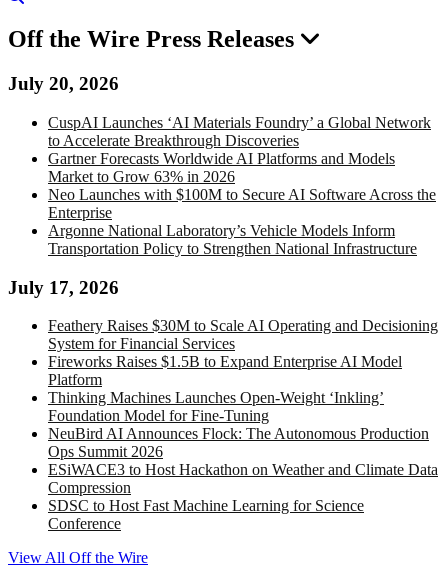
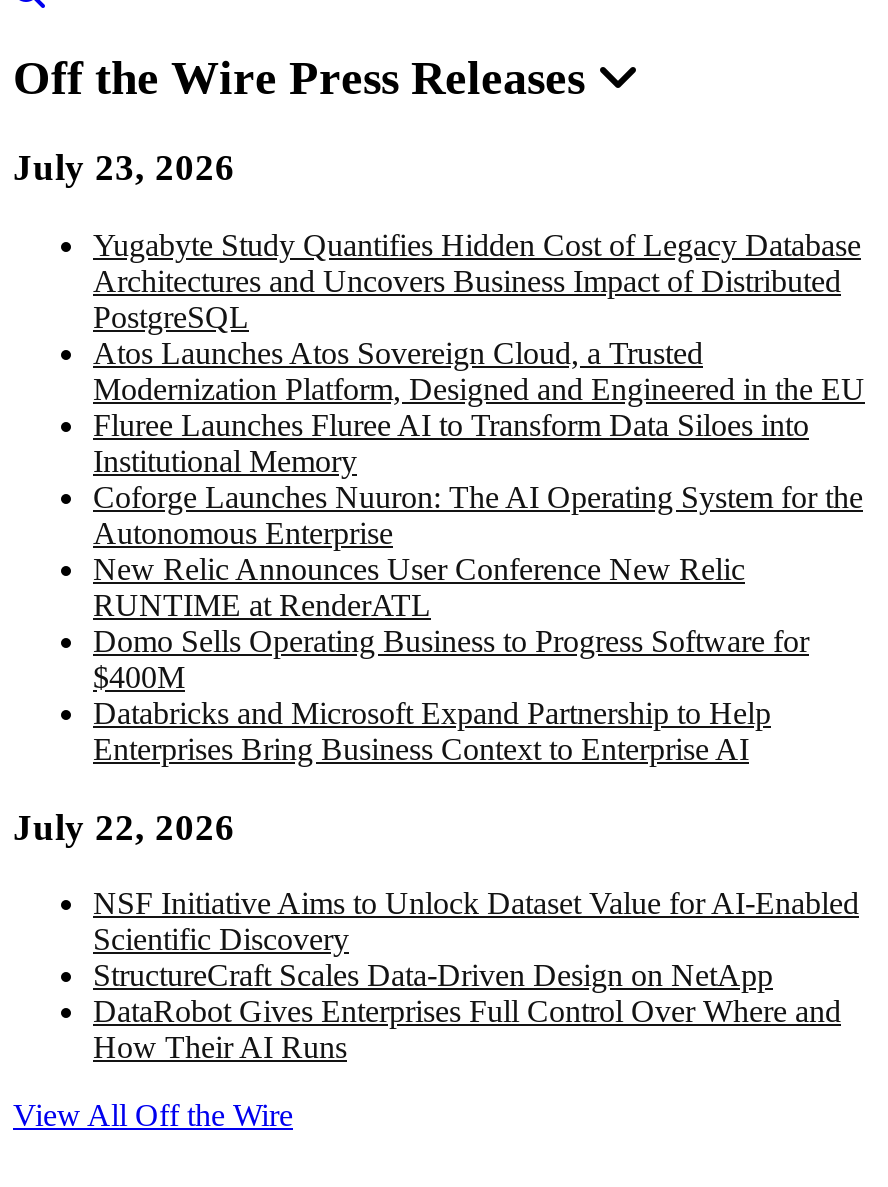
- July 20, 2026
+ July 23, 2026

- CuspAI Launches ‘AI Materials Foundry’ a Global Network
- to Accelerate Breakthrough Discoveries
- Gartner Forecasts Worldwide AI Platforms and Models
- Market to Grow 63% in 2026
- Neo Launches with $100M to Secure AI Software Across the
- Enterprise
- Argonne National Laboratory’s Vehicle Models Inform
- Transportation Policy to Strengthen National Infrastructure
+ Yugabyte Study Quantifies Hidden Cost of Legacy Database
+ Architectures and Uncovers Business Impact of Distributed
+ PostgreSQL
+ Atos Launches Atos Sovereign Cloud, a Trusted
+ Modernization Platform, Designed and Engineered in the EU
+ Fluree Launches Fluree AI to Transform Data Siloes into
+ Institutional Memory
+ Coforge Launches Nuuron: The AI Operating System for the
+ Autonomous Enterprise
+ New Relic Announces User Conference New Relic
+ RUNTIME at RenderATL
+ Domo Sells Operating Business to Progress Software for
+ $400M
+ Databricks and Microsoft Expand Partnership to Help
+ Enterprises Bring Business Context to Enterprise AI

- July 17, 2026
+ July 22, 2026

- Feathery Raises $30M to Scale AI Operating and Decisioning
- System for Financial Services
- Fireworks Raises $1.5B to Expand Enterprise AI Model
- Platform
- Thinking Machines Launches Open-Weight ‘Inkling’
- Foundation Model for Fine-Tuning
- NeuBird AI Announces Flock: The Autonomous Production
- Ops Summit 2026
- ESiWACE3 to Host Hackathon on Weather and Climate Data
- Compression
- SDSC to Host Fast Machine Learning for Science
- Conference
+ NSF Initiative Aims to Unlock Dataset Value for AI-Enabled
+ Scientific Discovery
+ StructureCraft Scales Data-Driven Design on NetApp
+ DataRobot Gives Enterprises Full Control Over Where and
+ How Their AI Runs
